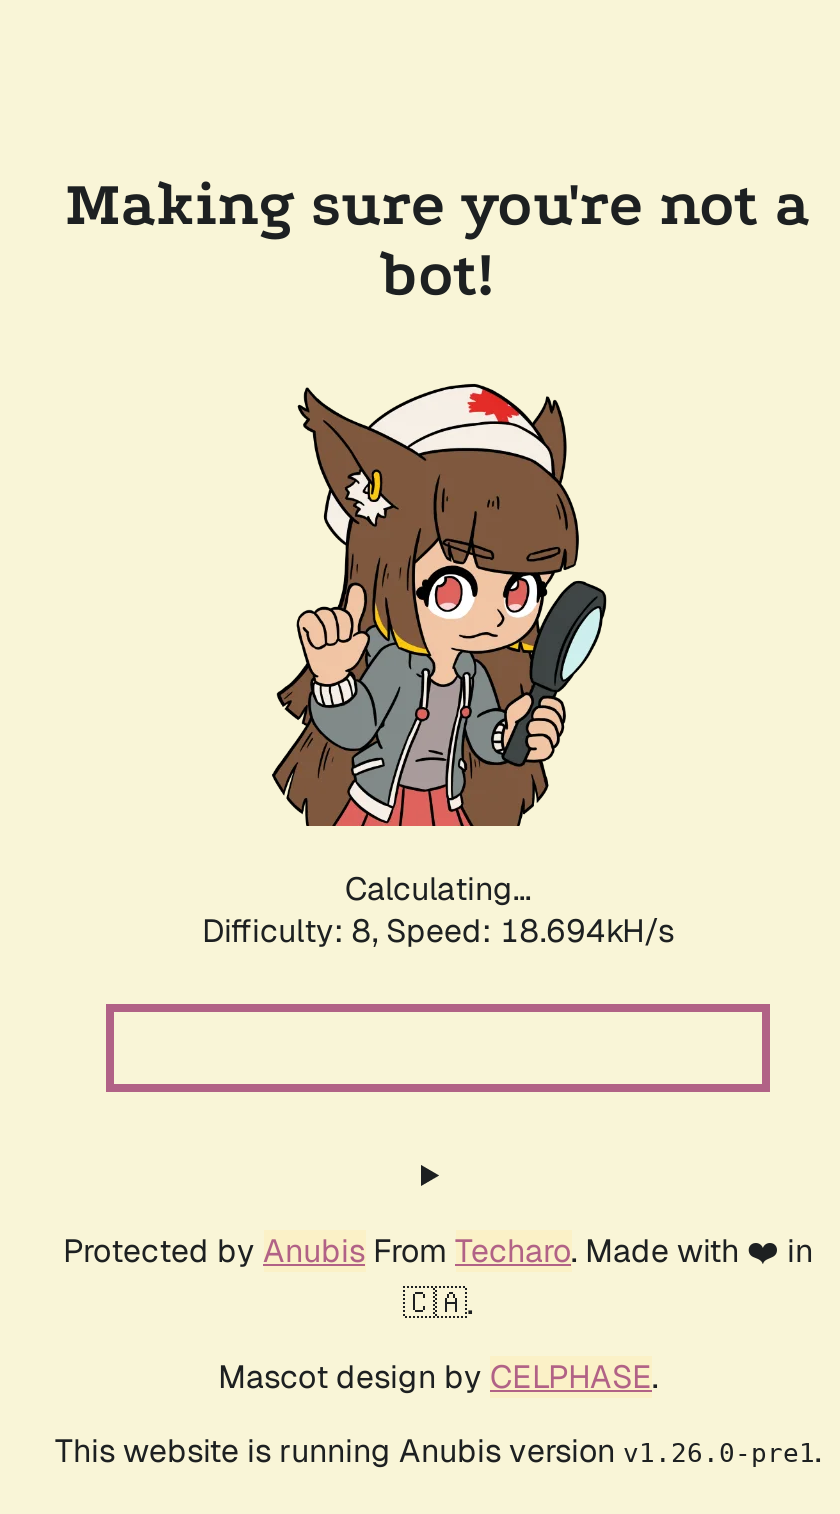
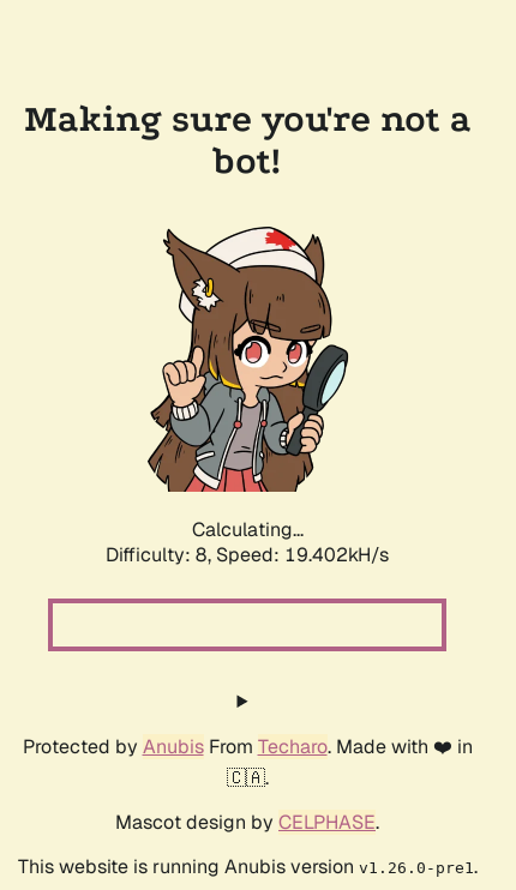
- Difficulty: 8, Speed: 18.694kH/s
+ Difficulty: 8, Speed: 19.402kH/s
